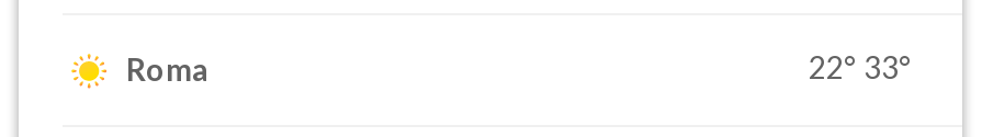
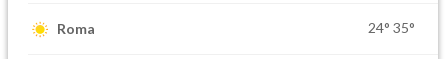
- 22° 33°
+ 24° 35°
